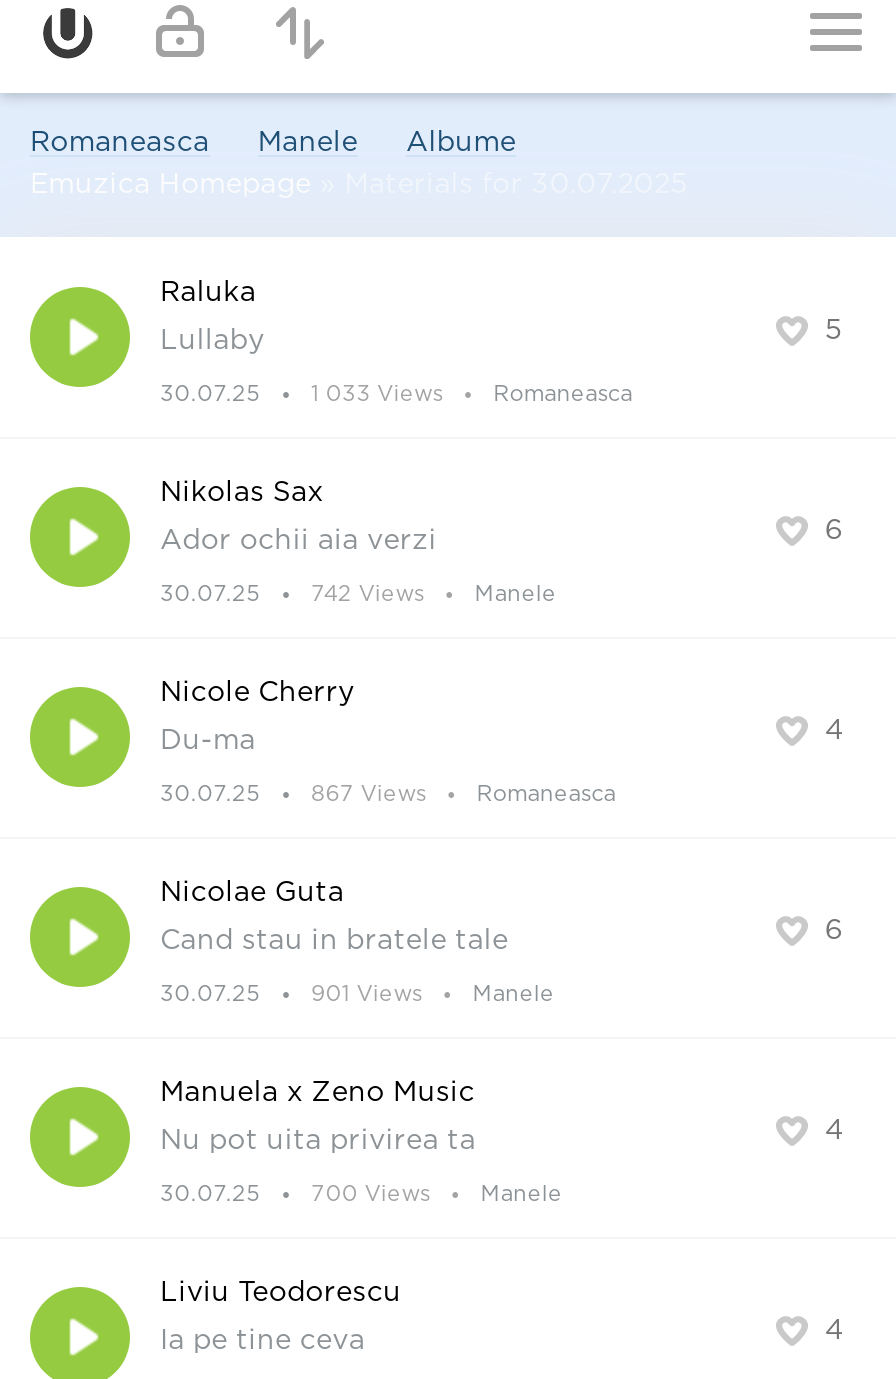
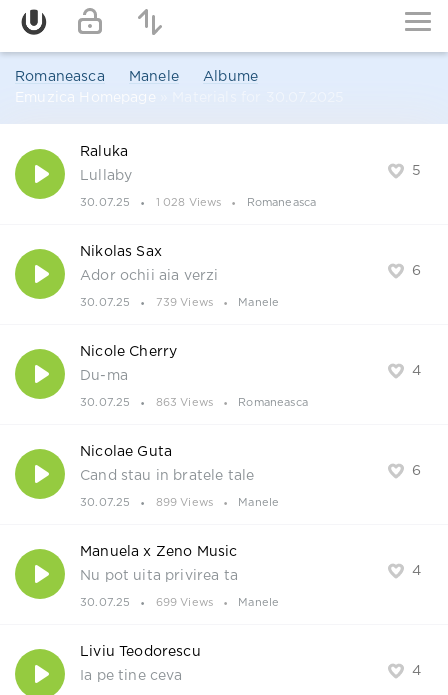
- 1 033 Views
+ 1 028 Views

- 742 Views
+ 739 Views

- 867 Views
+ 863 Views

- 901 Views
+ 899 Views

- 700 Views
+ 699 Views
